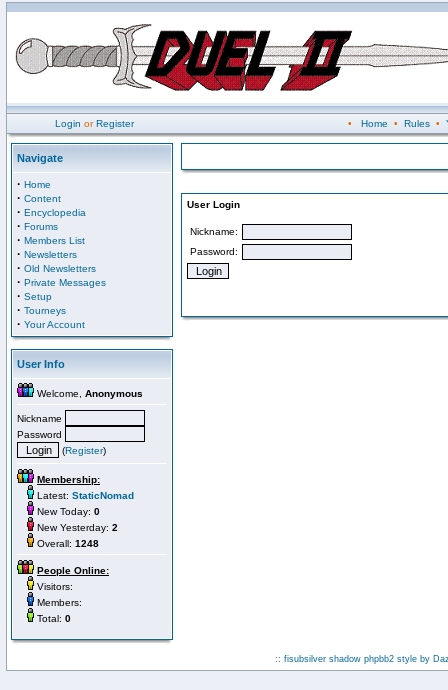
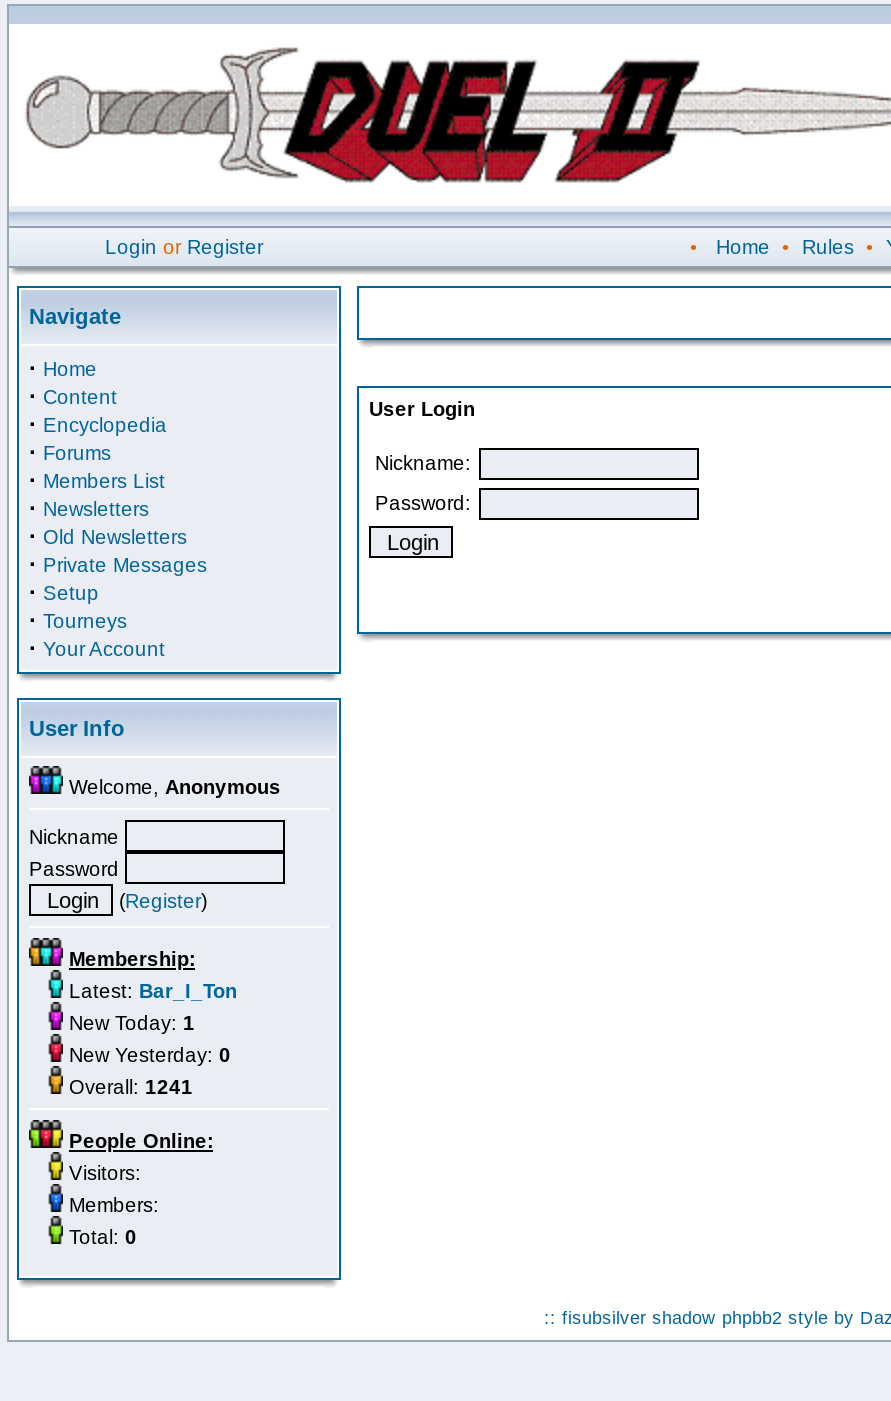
- Latest: StaticNomad
+ Latest: Bar_I_Ton

- New Today: 0
+ New Today: 1

- New Yesterday: 2
+ New Yesterday: 0

- Overall: 1248
+ Overall: 1241
